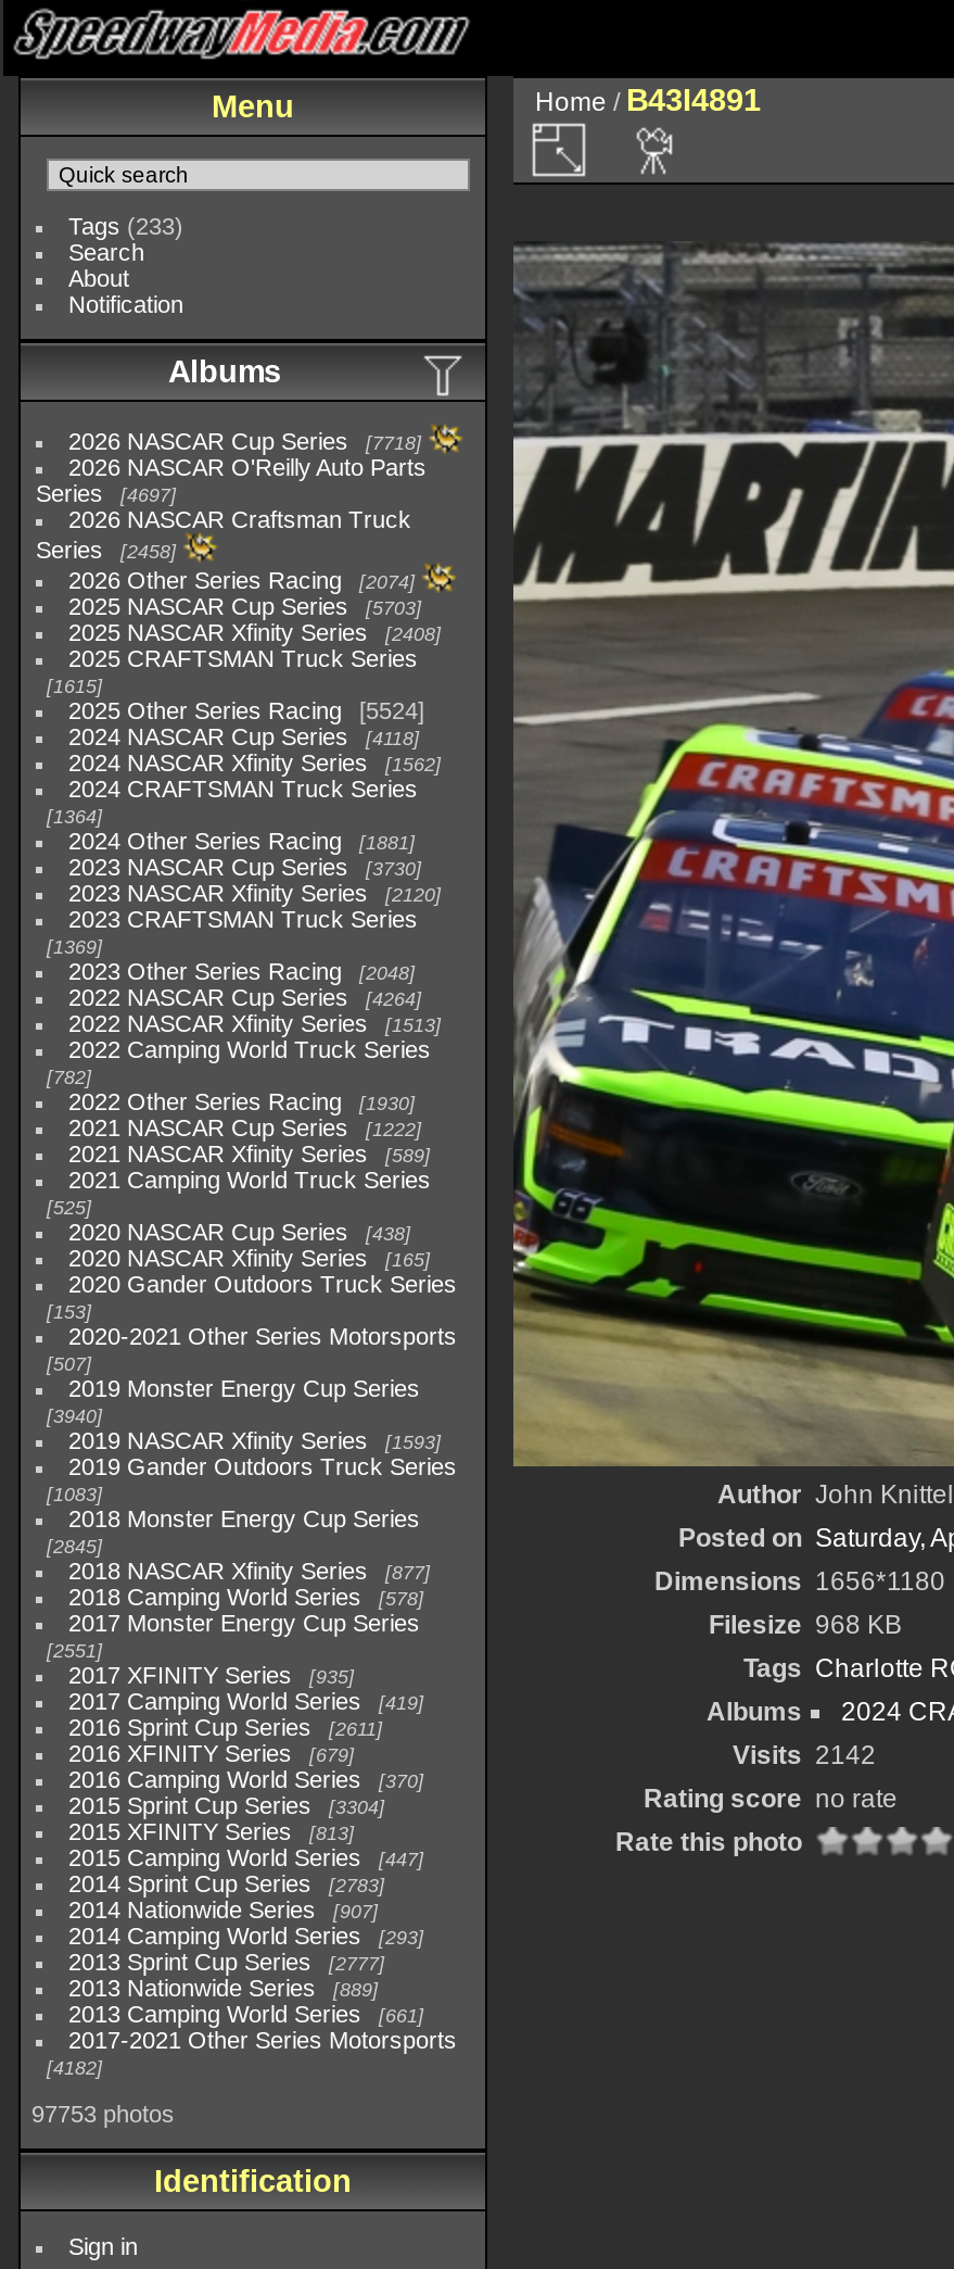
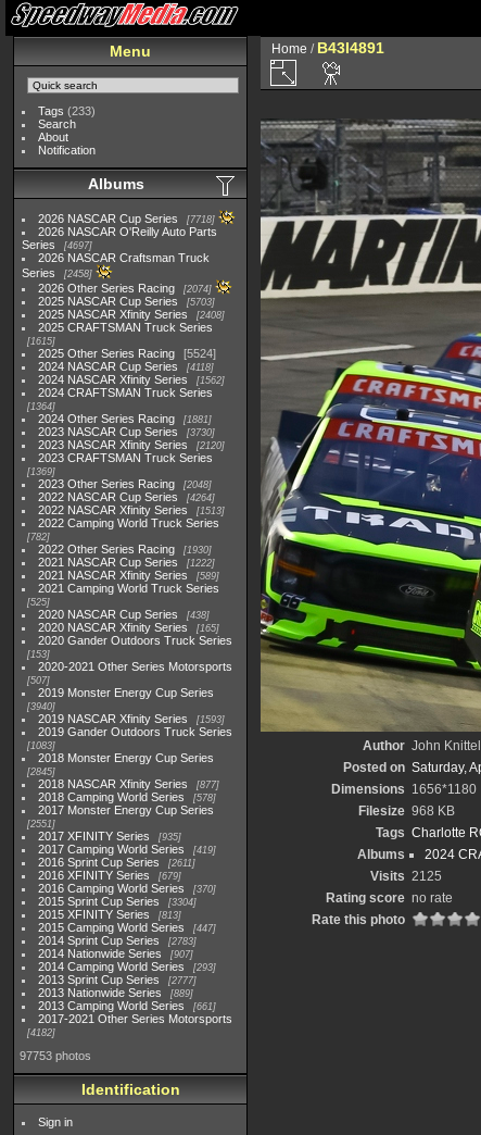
- Visits 2142
+ Visits 2125
